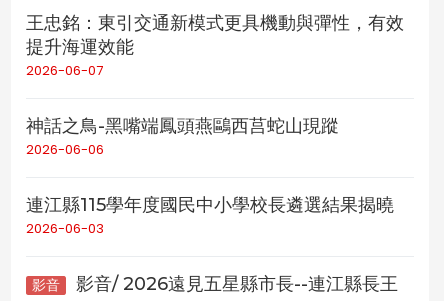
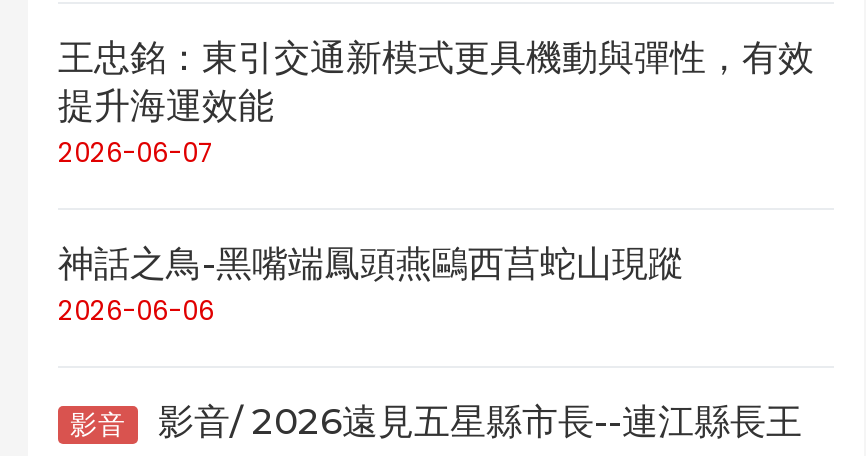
- 連江縣115學年度國民中小學校長遴選結果揭曉
- 2026-06-03
